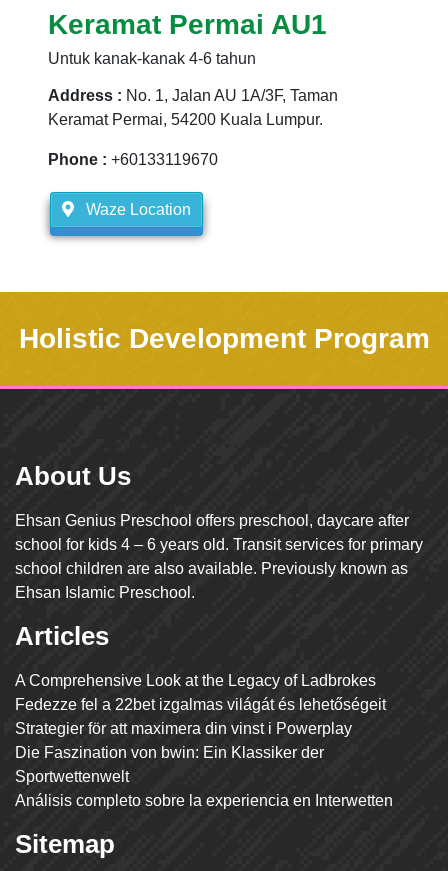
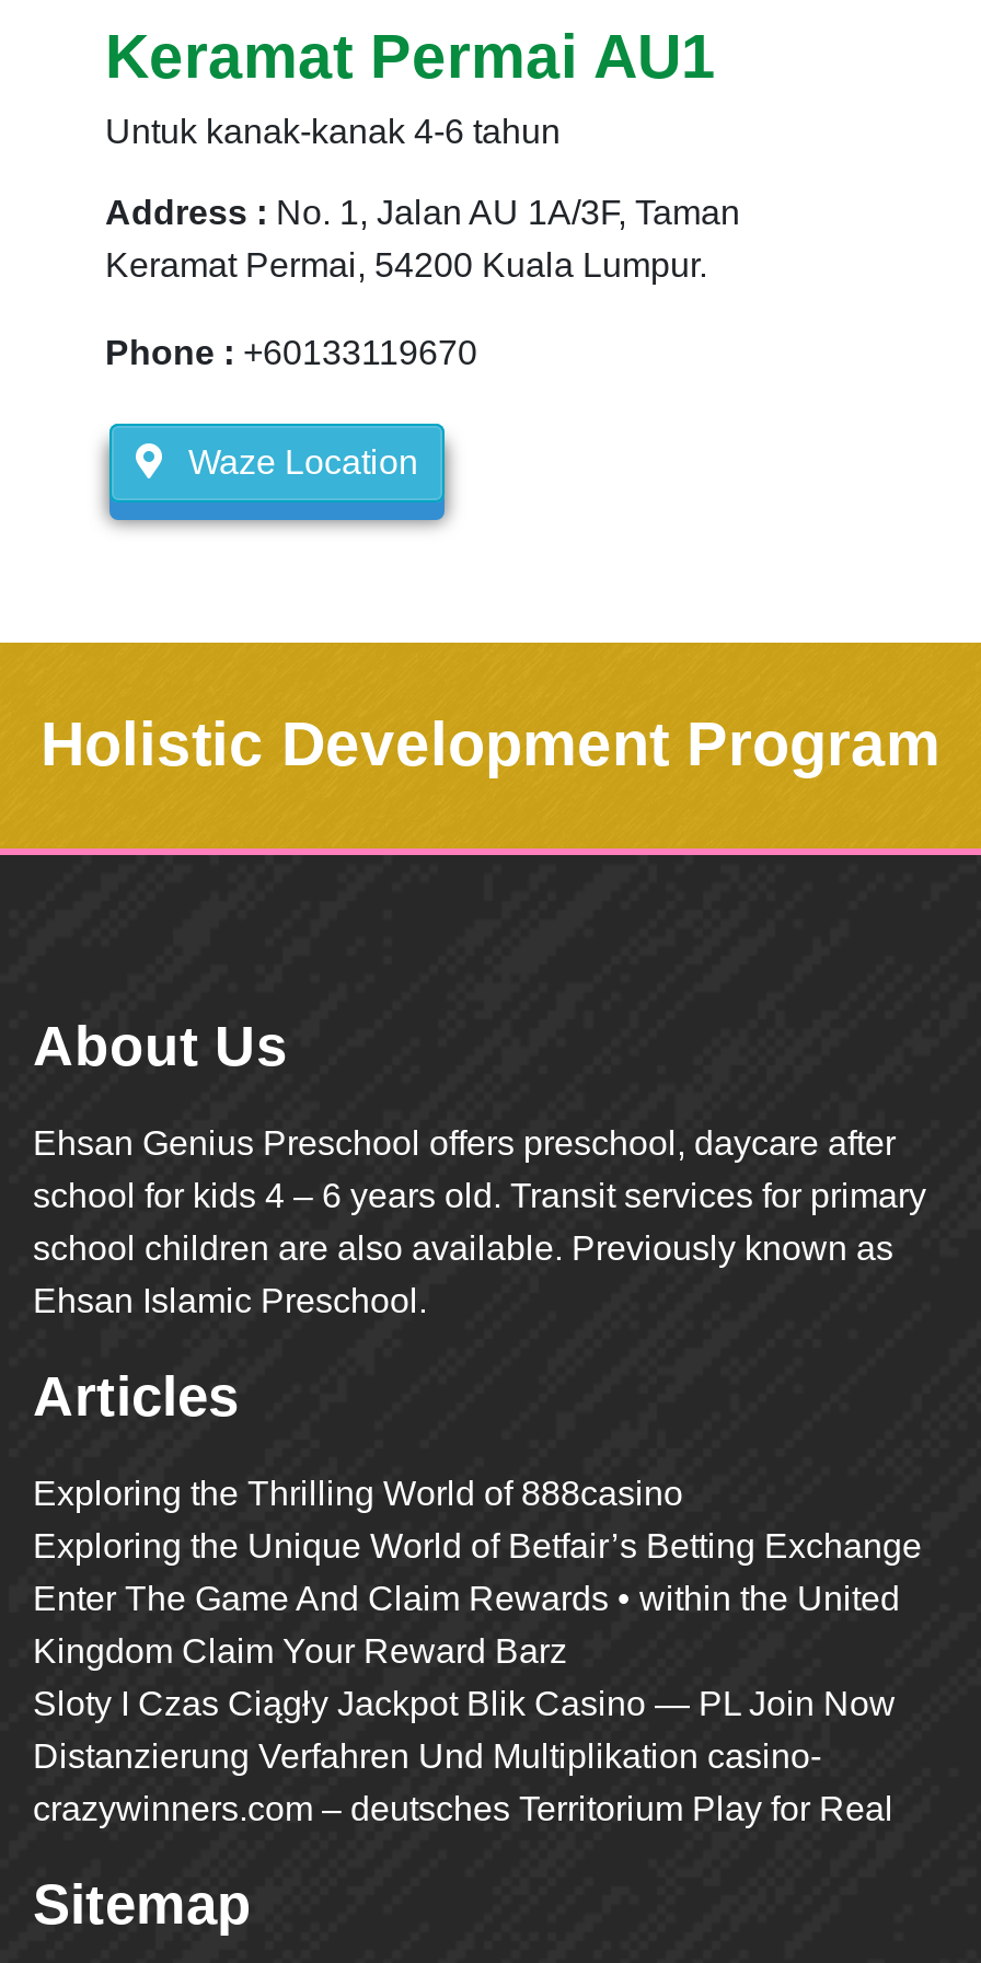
- A Comprehensive Look at the Legacy of Ladbrokes
- Fedezze fel a 22bet izgalmas világát és lehetőségeit
- Strategier för att maximera din vinst i Powerplay
- Die Faszination von bwin: Ein Klassiker der
- Sportwettenwelt
- Análisis completo sobre la experiencia en Interwetten
+ Exploring the Thrilling World of 888casino
+ Exploring the Unique World of Betfair’s Betting Exchange
+ Enter The Game And Claim Rewards • within the United
+ Kingdom Claim Your Reward Barz
+ Sloty I Czas Ciągły Jackpot Blik Casino — PL Join Now
+ Distanzierung Verfahren Und Multiplikation casino-
+ crazywinners.com – deutsches Territorium Play for Real
